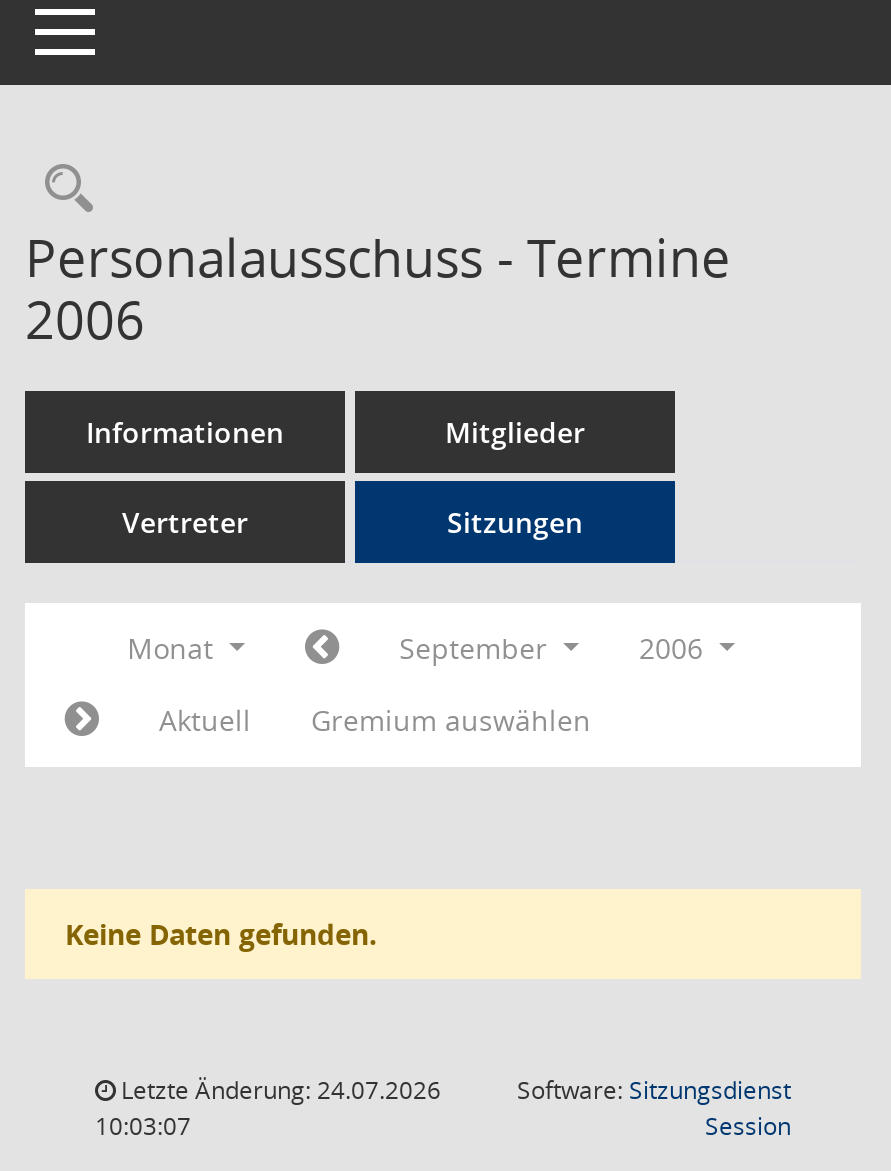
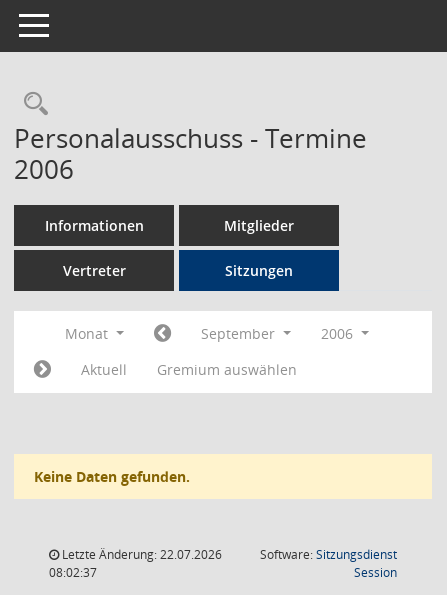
- Letzte Änderung: 24.07.2026
+ Letzte Änderung: 22.07.2026

- 10:03:07
+ 08:02:37
